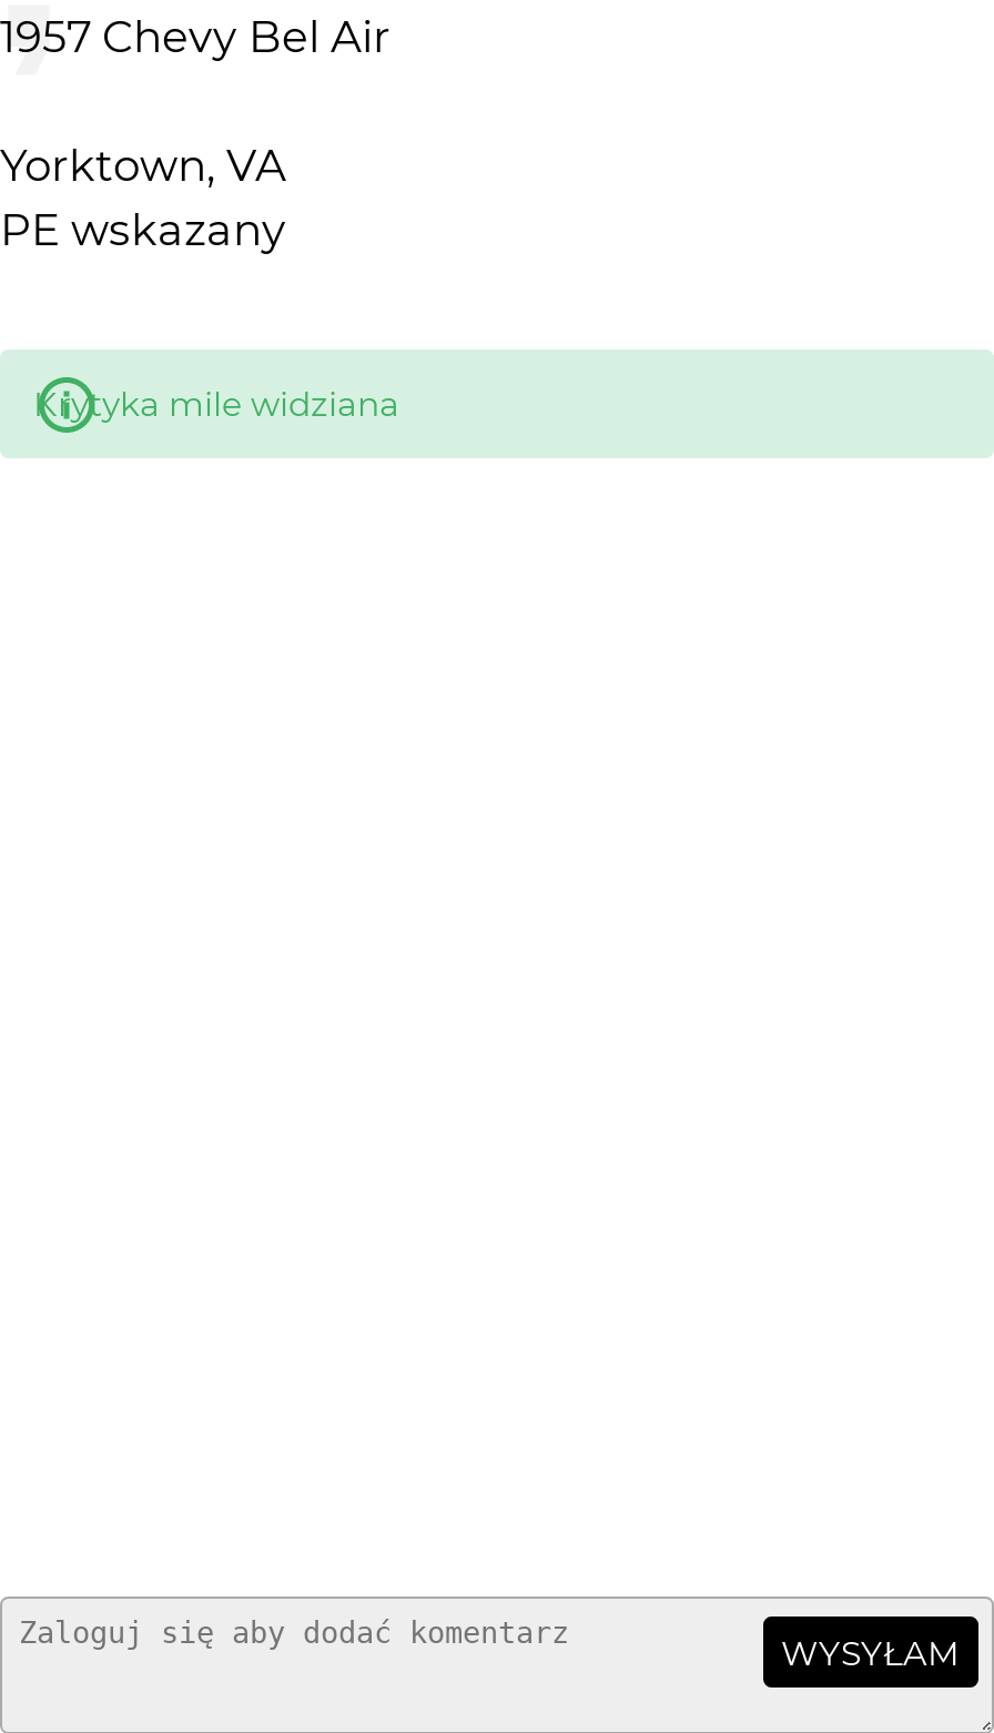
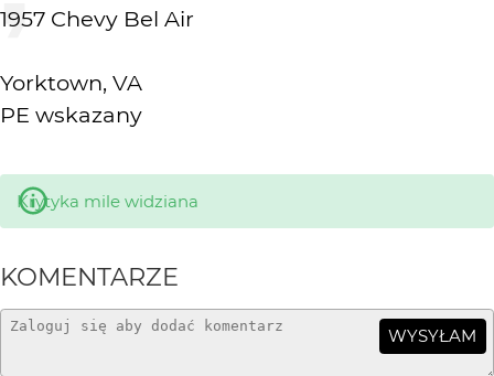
+ KOMENTARZE
